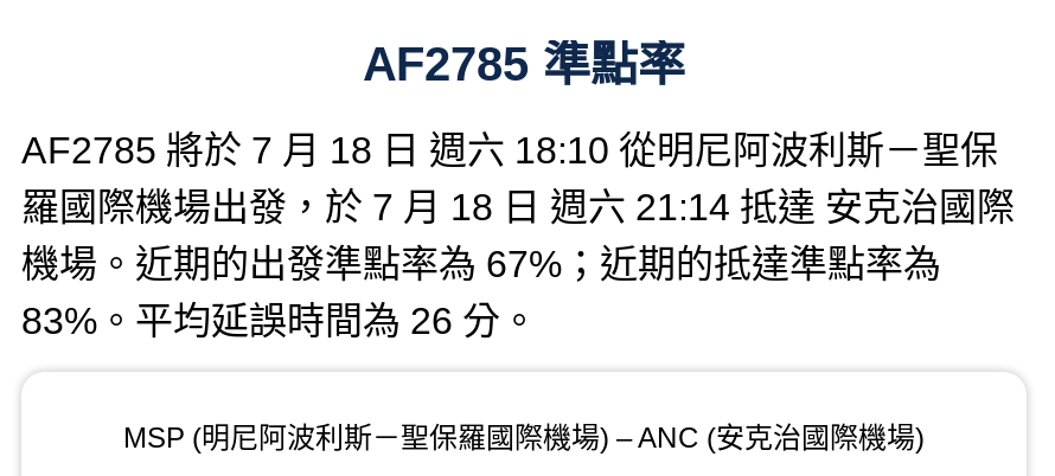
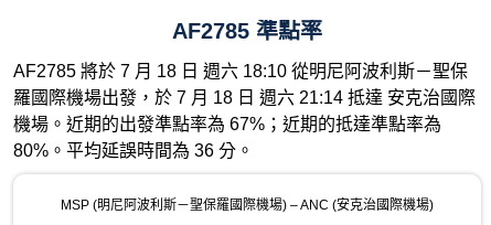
- 83%。平均延誤時間為 26 分。
+ 80%。平均延誤時間為 36 分。
